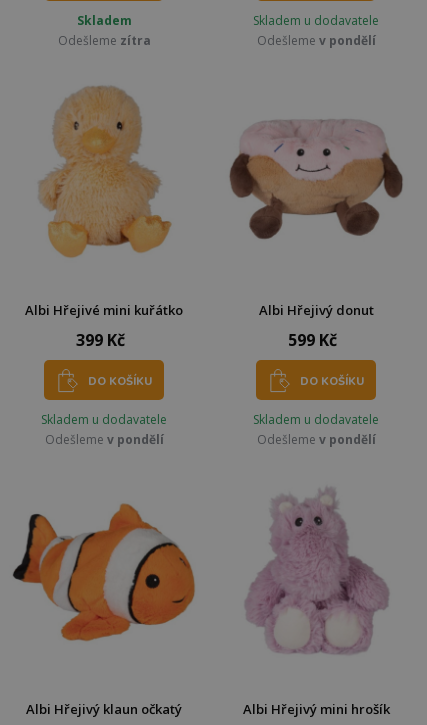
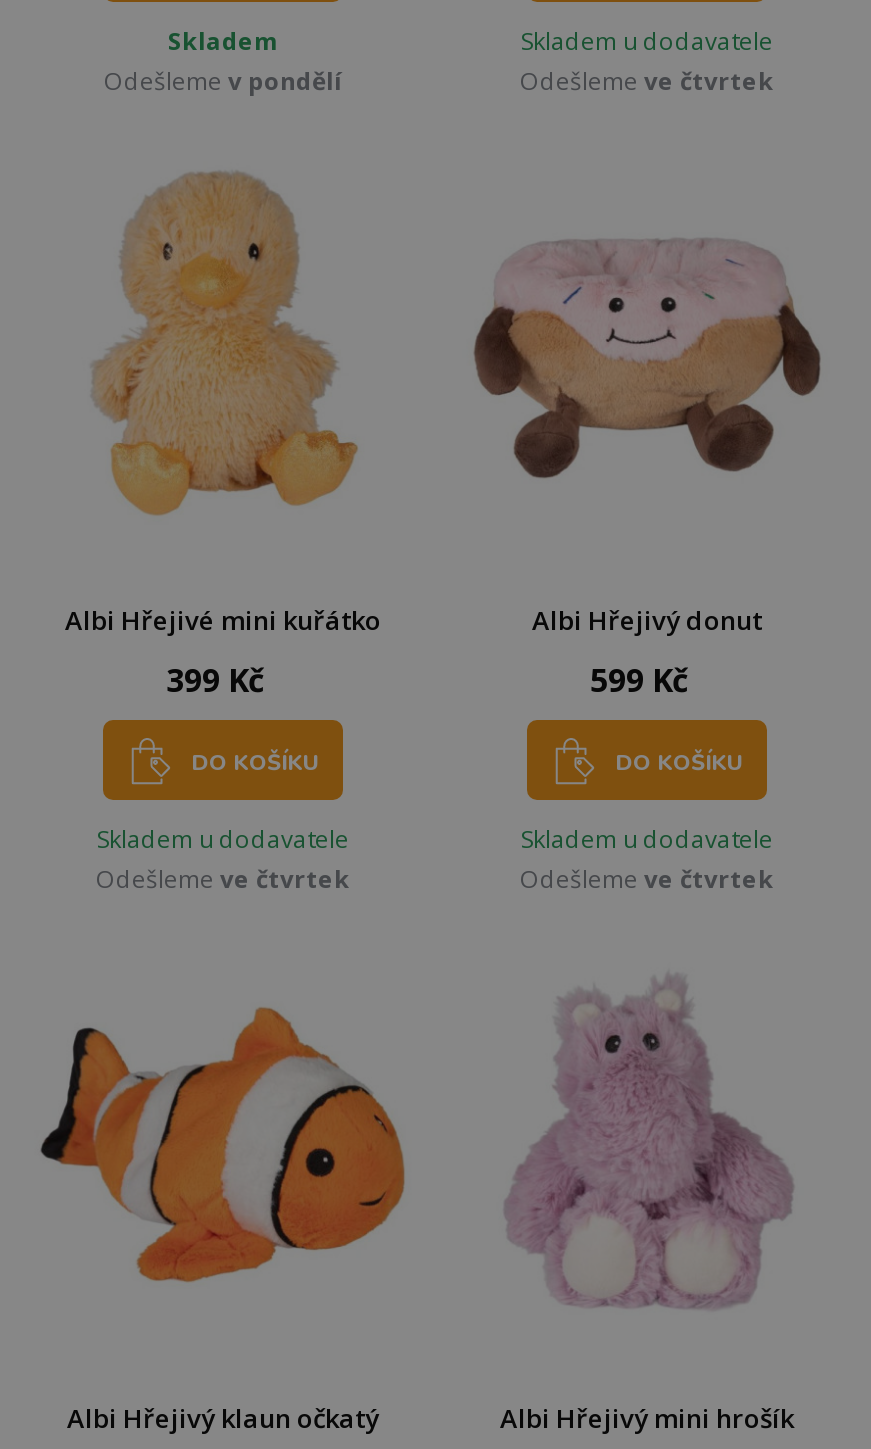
- Odešleme zítra
+ Odešleme v pondělí

- Odešleme v pondělí
+ Odešleme ve čtvrtek

- Odešleme v pondělí
+ Odešleme ve čtvrtek

- Odešleme v pondělí
+ Odešleme ve čtvrtek
